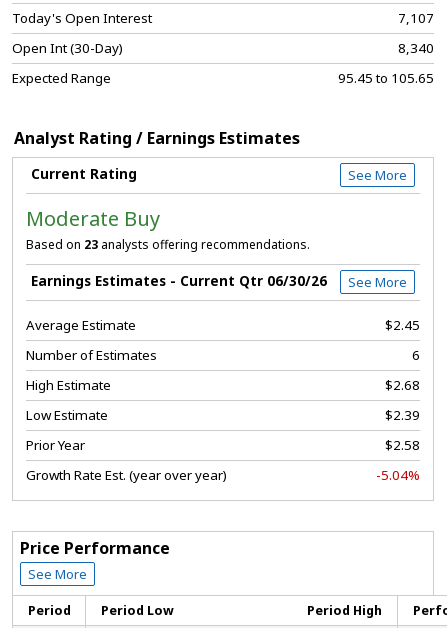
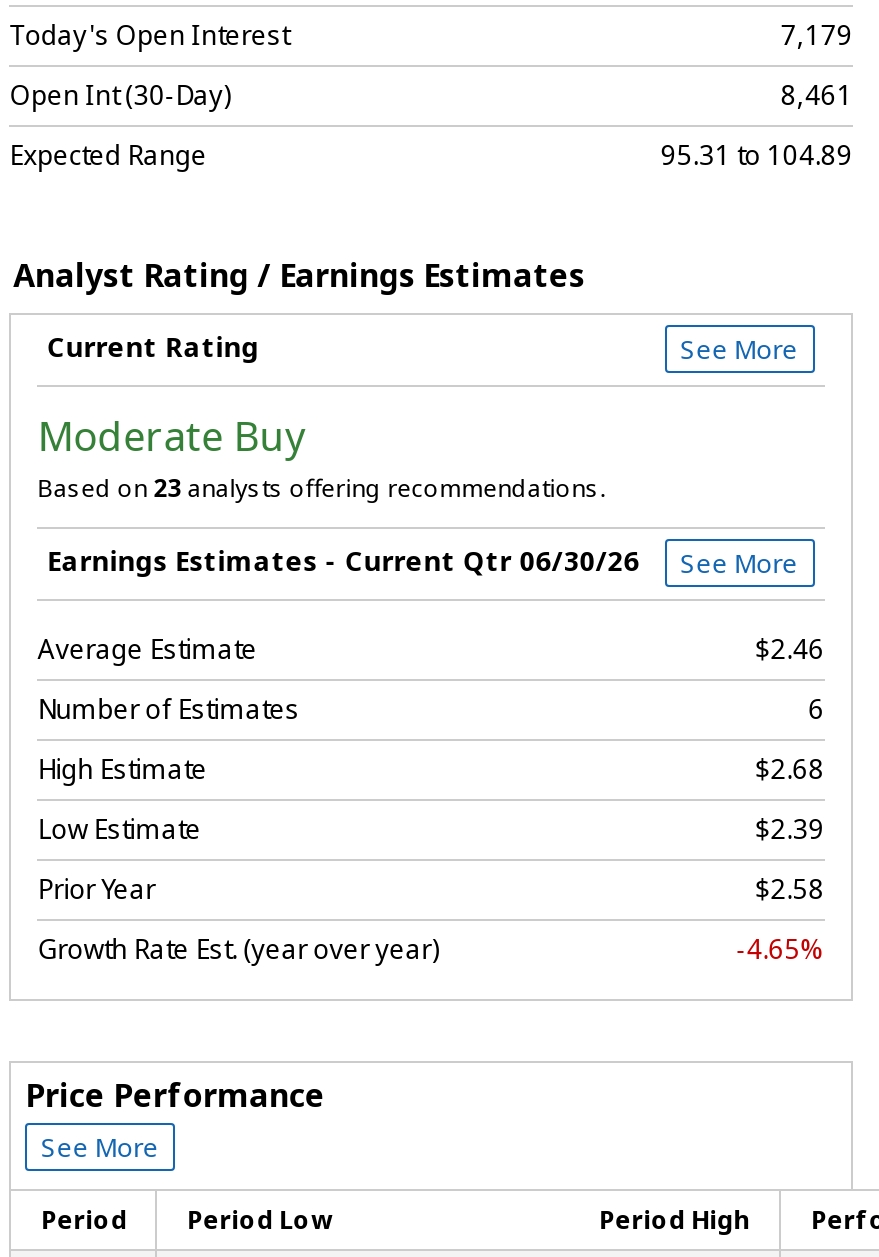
- 7,107
+ 7,179

- 8,340
+ 8,461

- 95.45 to 105.65
+ 95.31 to 104.89

- $2.45
+ $2.46

- -5.04%
+ -4.65%
